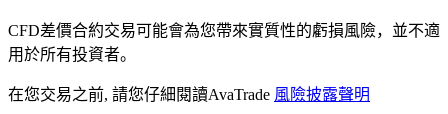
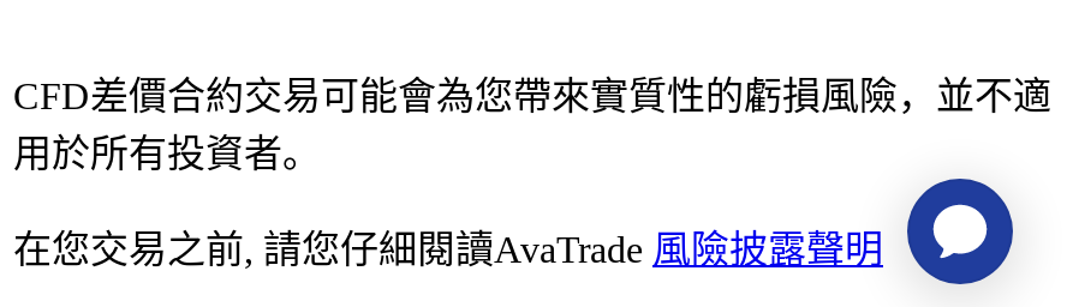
+ [image]
